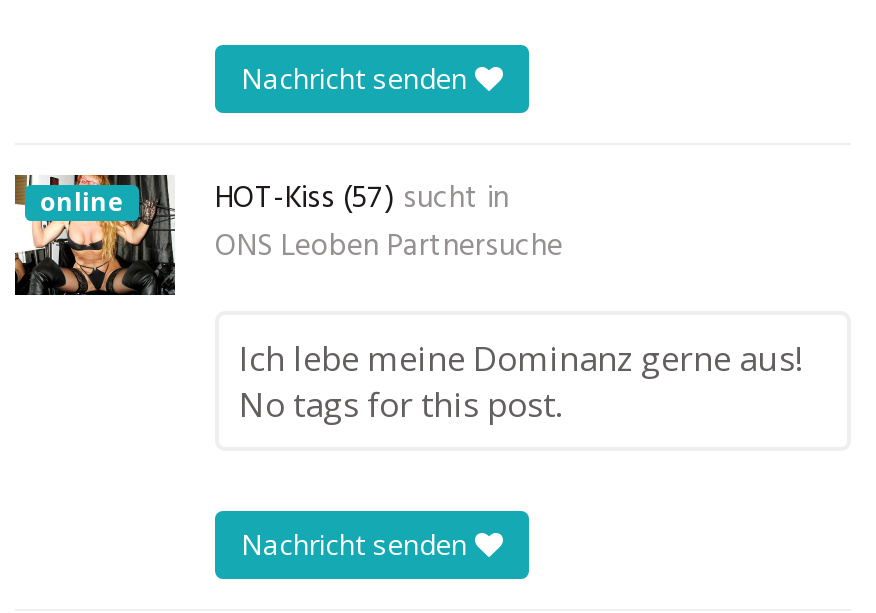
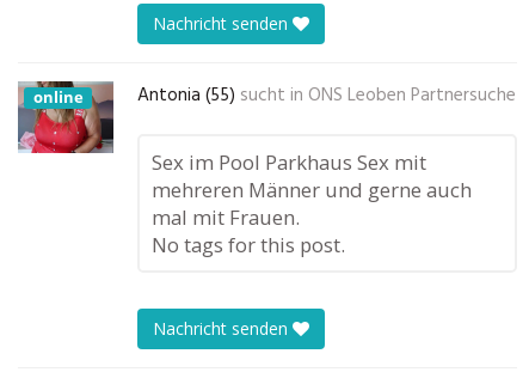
- [image]
- HOT-Kiss (57) sucht in
- ONS Leoben Partnersuche
+ [image]
+ Antonia (55) sucht in ONS Leoben Partnersuche

- Ich lebe meine Dominanz gerne aus!
+ Sex im Pool Parkhaus Sex mit
+ mehreren Männer und gerne auch
+ mal mit Frauen.
